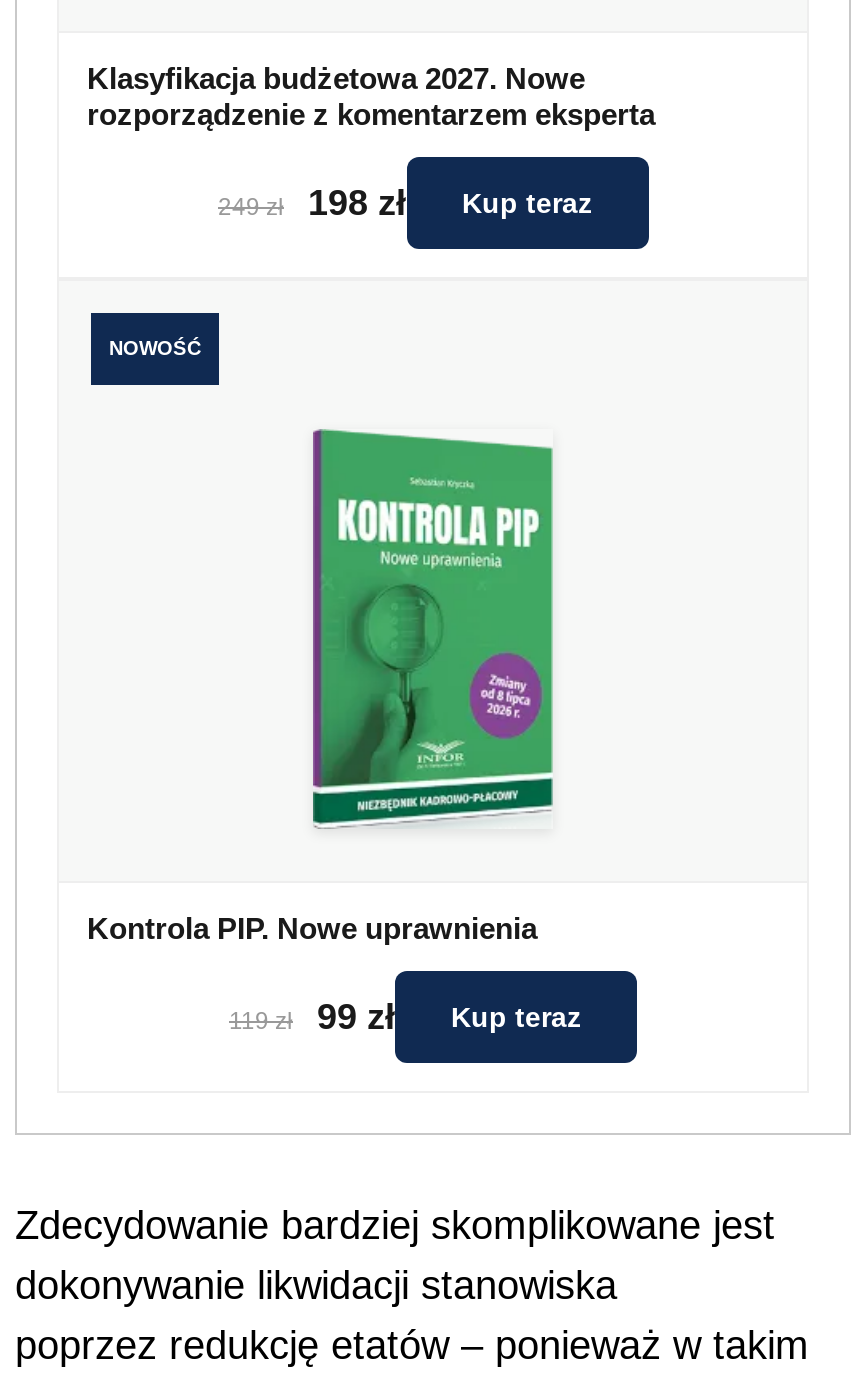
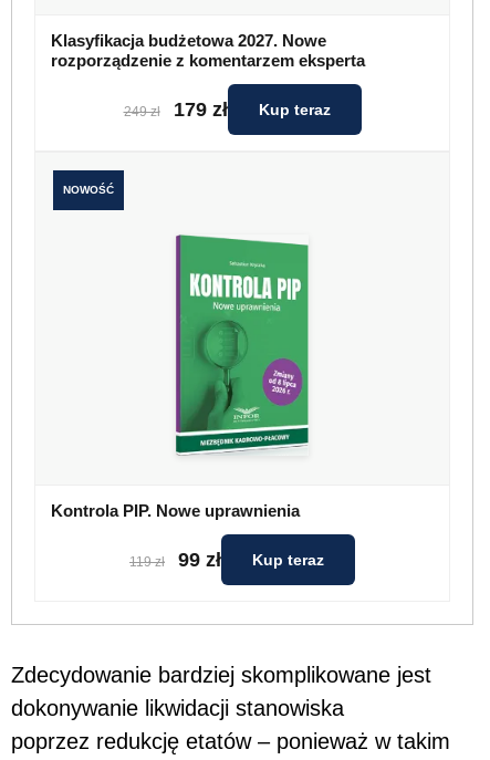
- 198 zł
+ 179 zł
